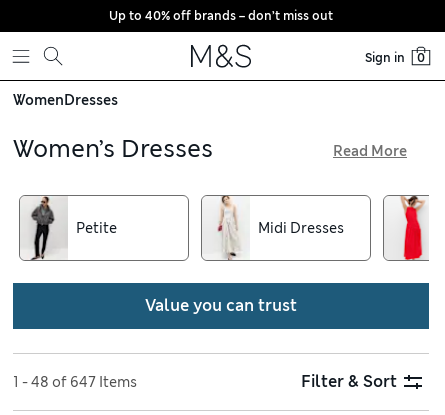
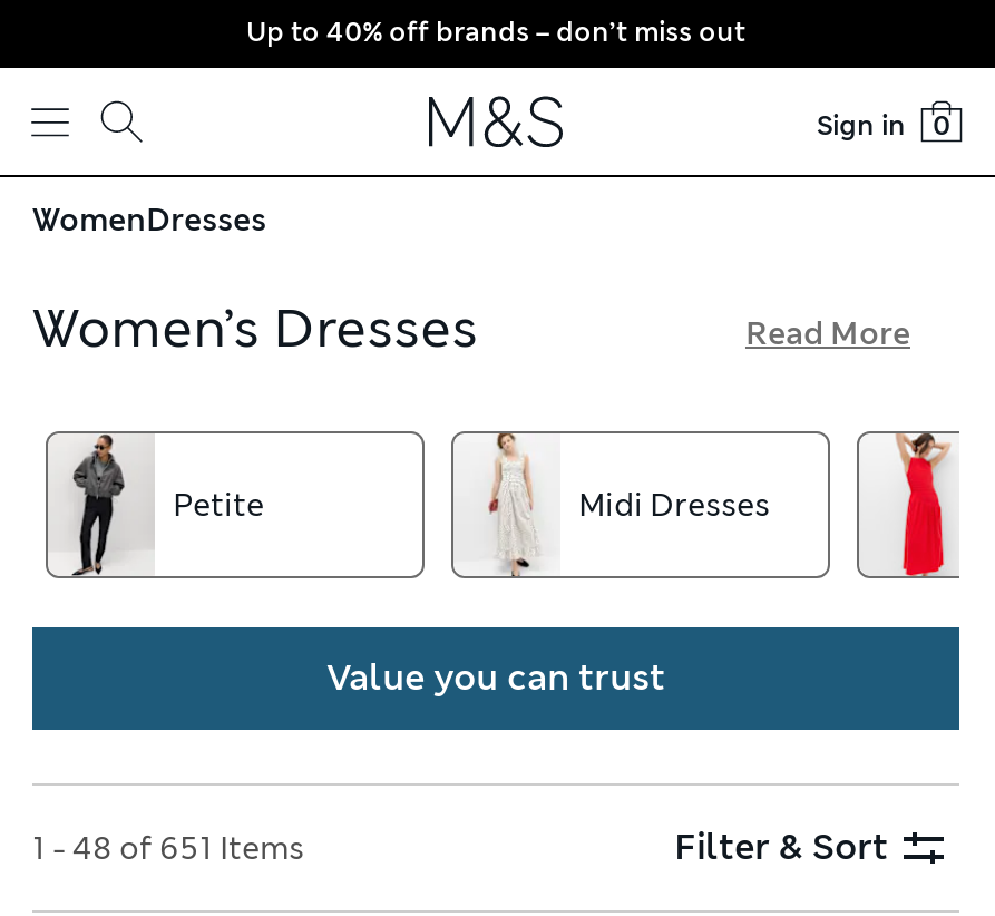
- 1 - 48 of 647 Items
+ 1 - 48 of 651 Items
